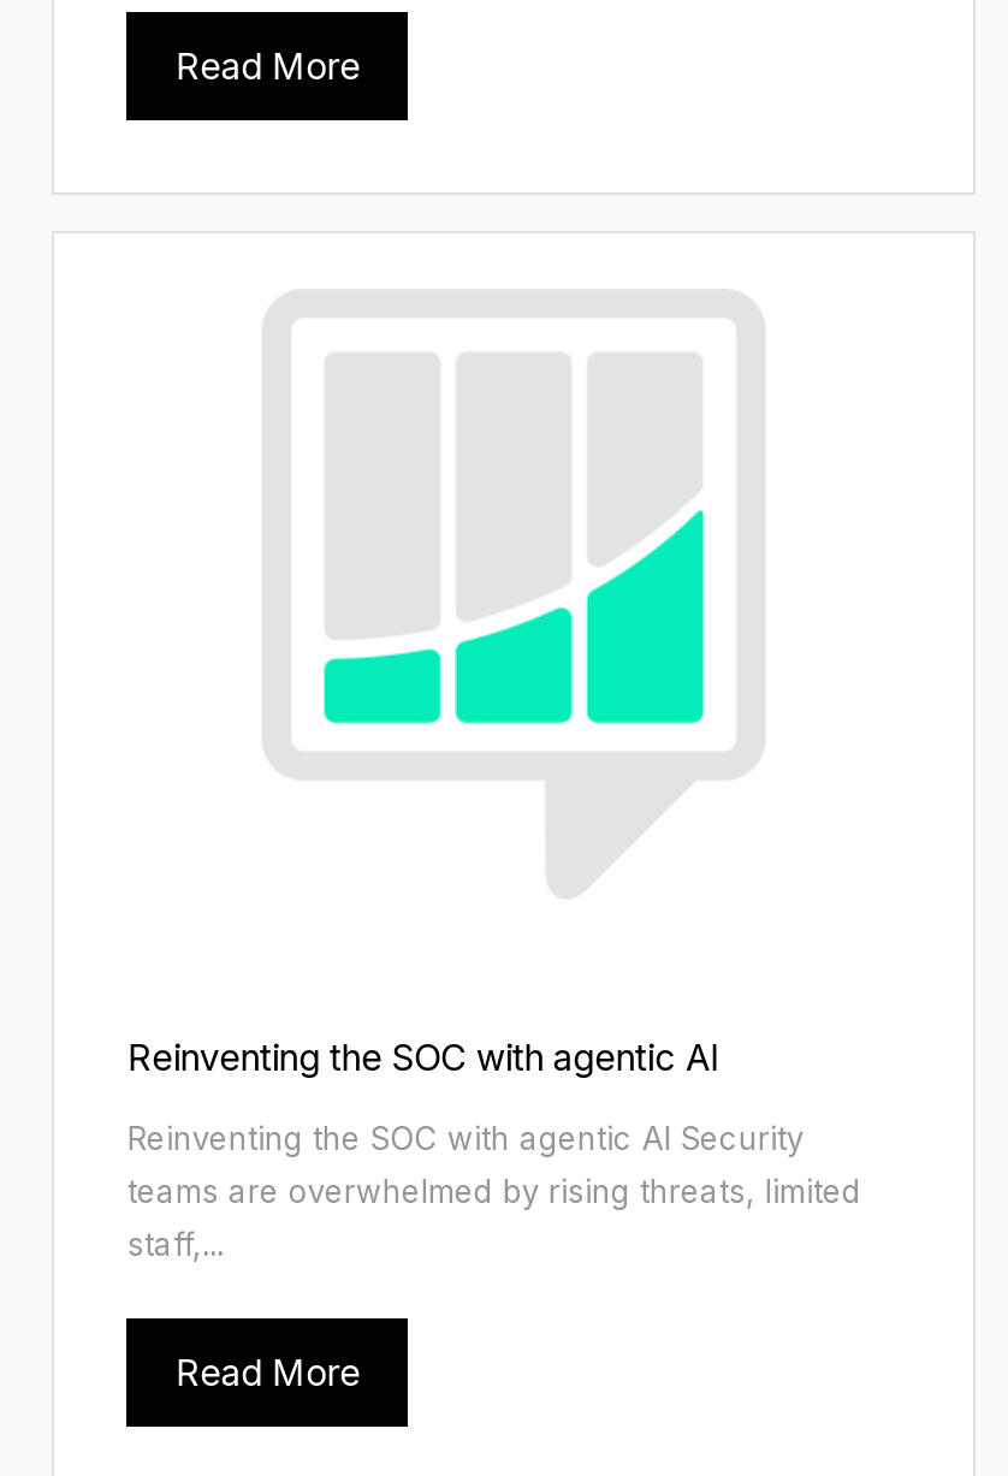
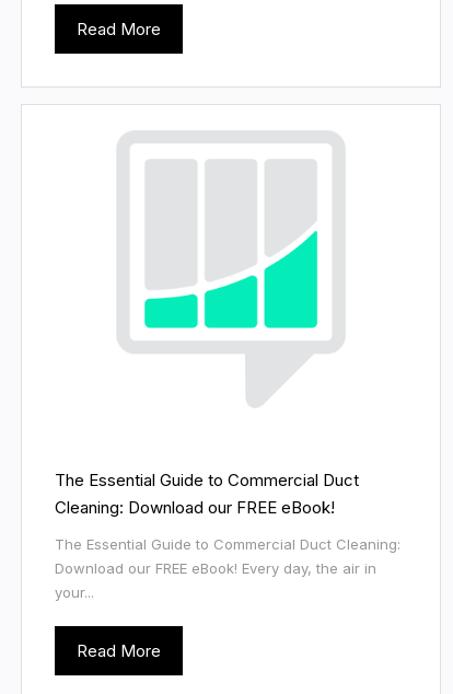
- Reinventing the SOC with agentic AI
+ The Essential Guide to Commercial Duct
+ Cleaning: Download our FREE eBook!

- Reinventing the SOC with agentic AI Security
- teams are overwhelmed by rising threats, limited
- staff,...
+ The Essential Guide to Commercial Duct Cleaning:
+ Download our FREE eBook! Every day, the air in
+ your...
